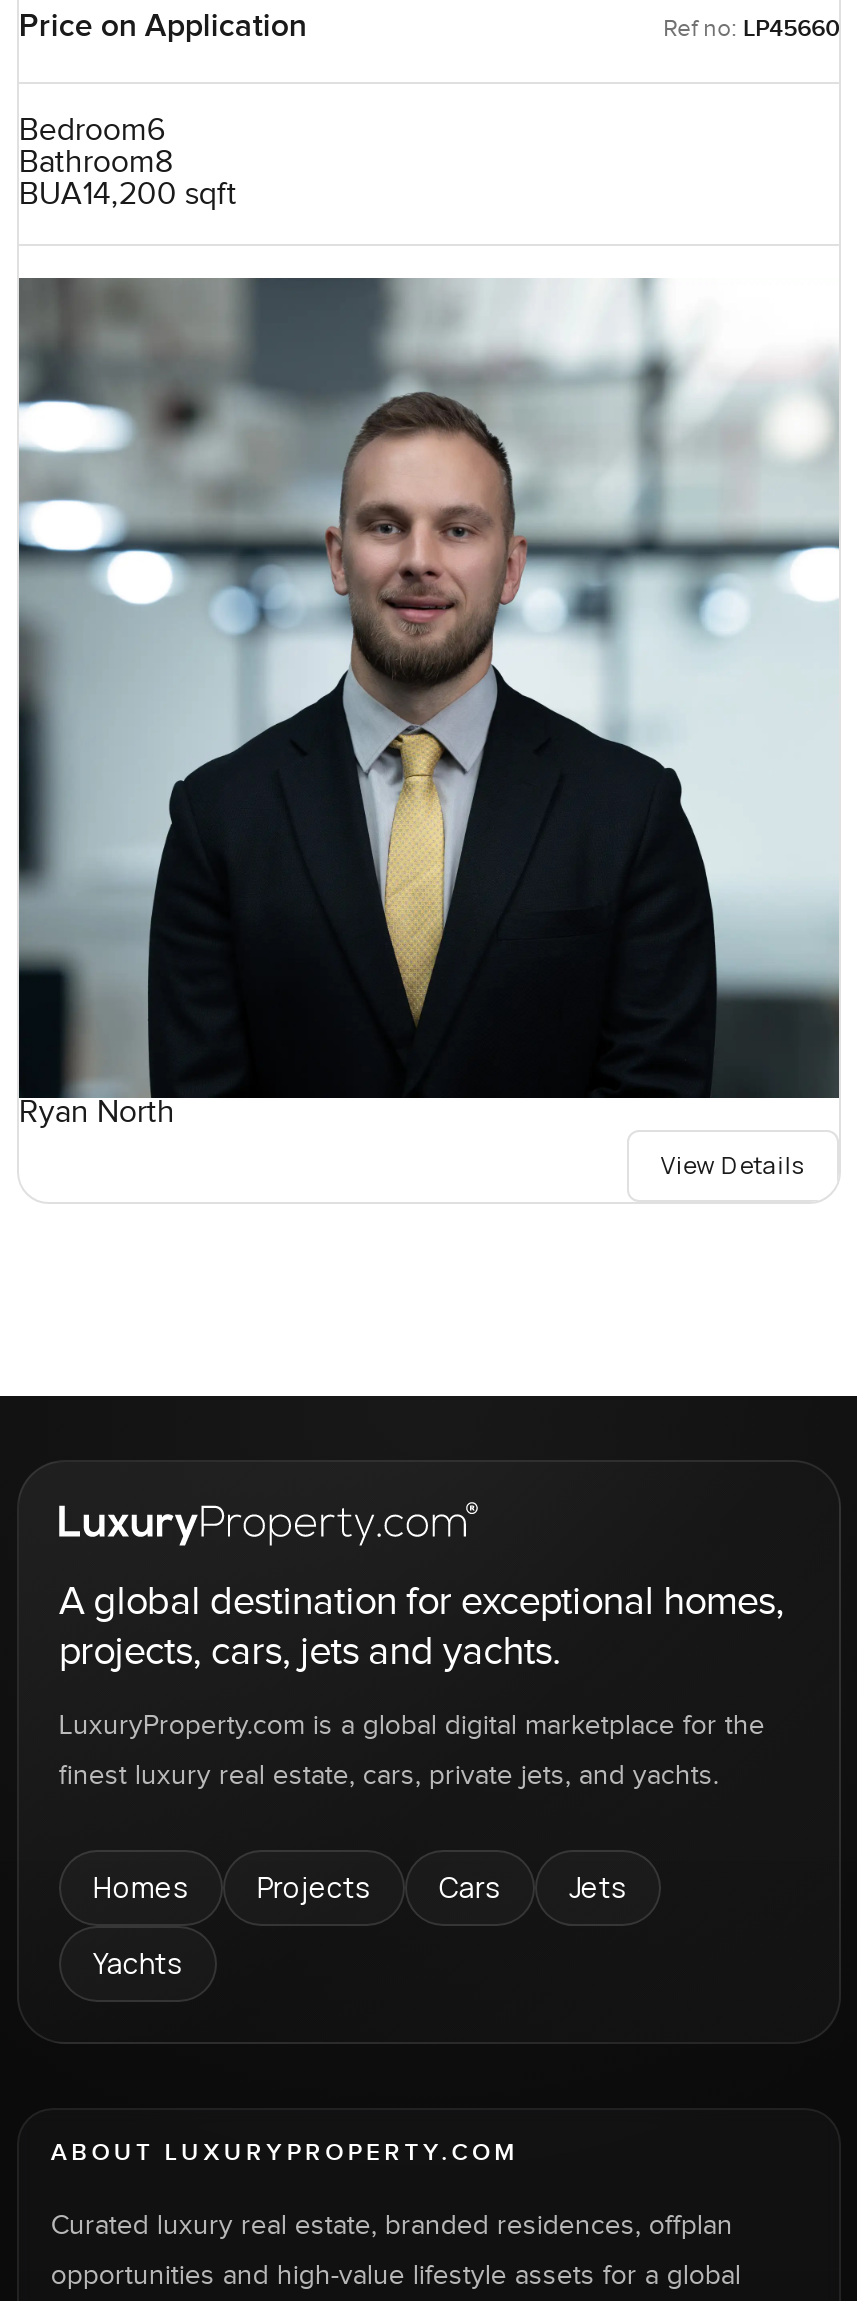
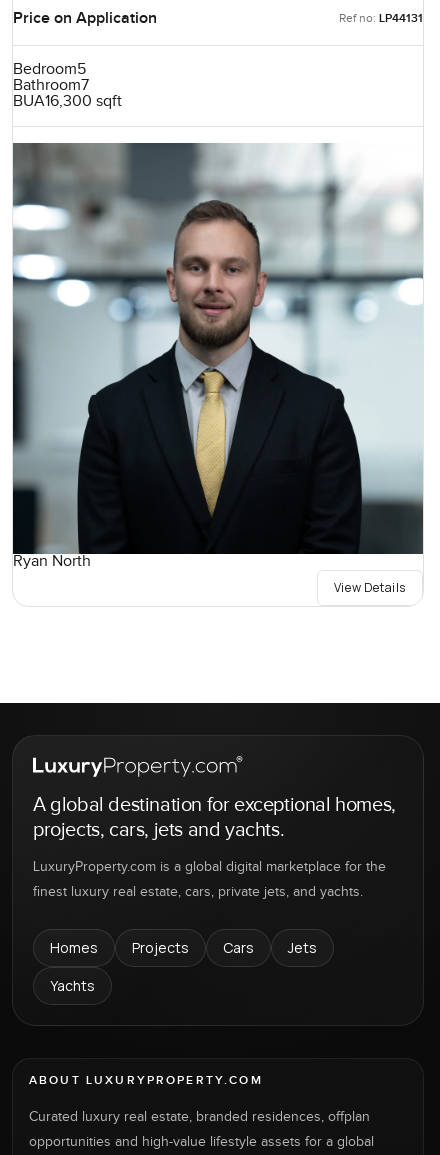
- Ref no: LP45660
+ Ref no: LP44131

- Bedroom6
+ Bedroom5

- Bathroom8
+ Bathroom7

- BUA14,200 sqft
+ BUA16,300 sqft
